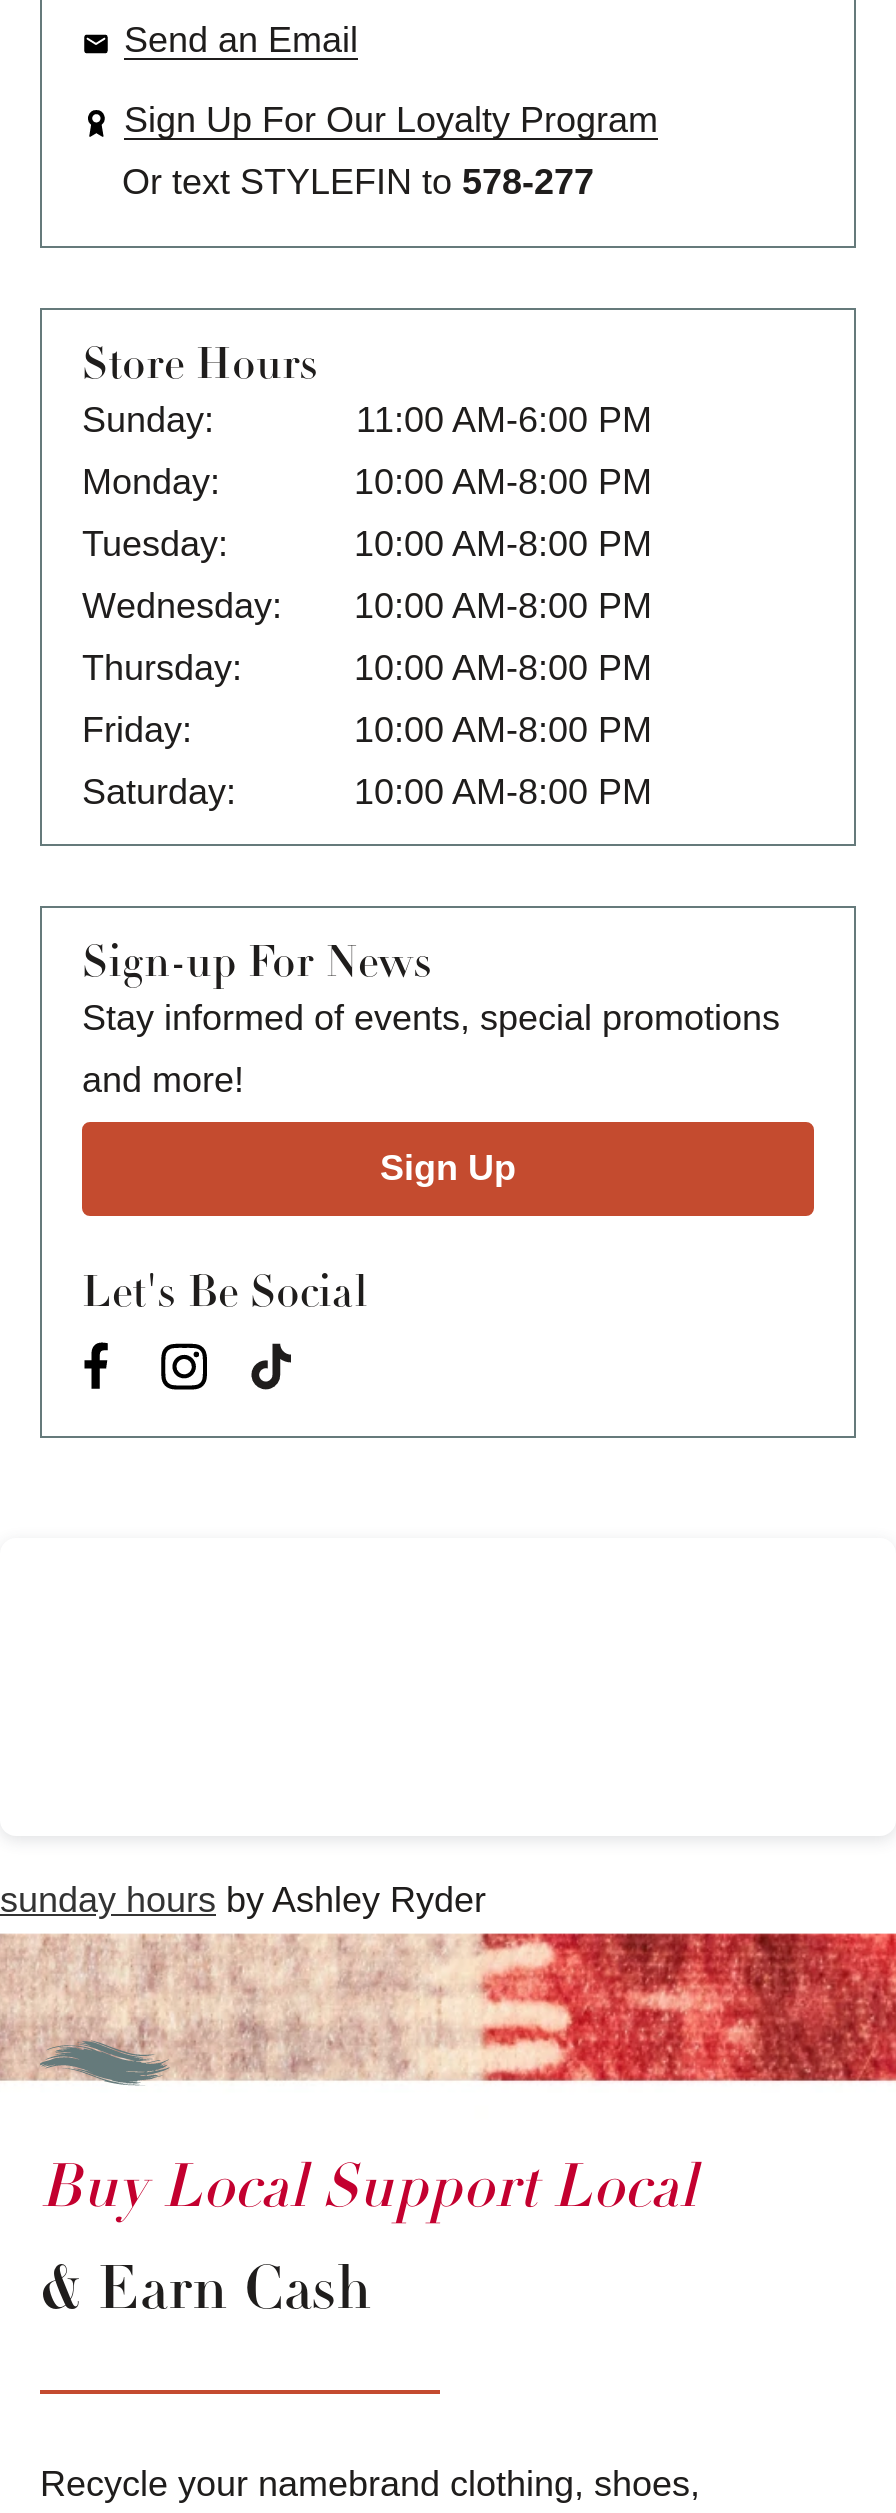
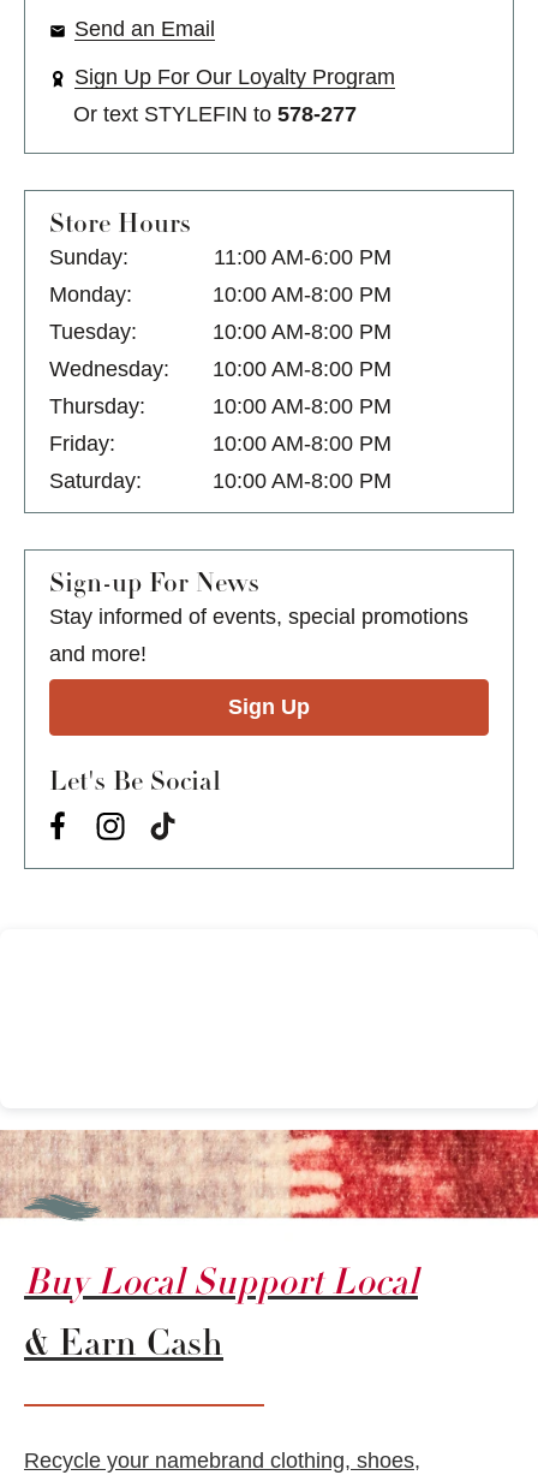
- sunday hours by Ashley Ryder
